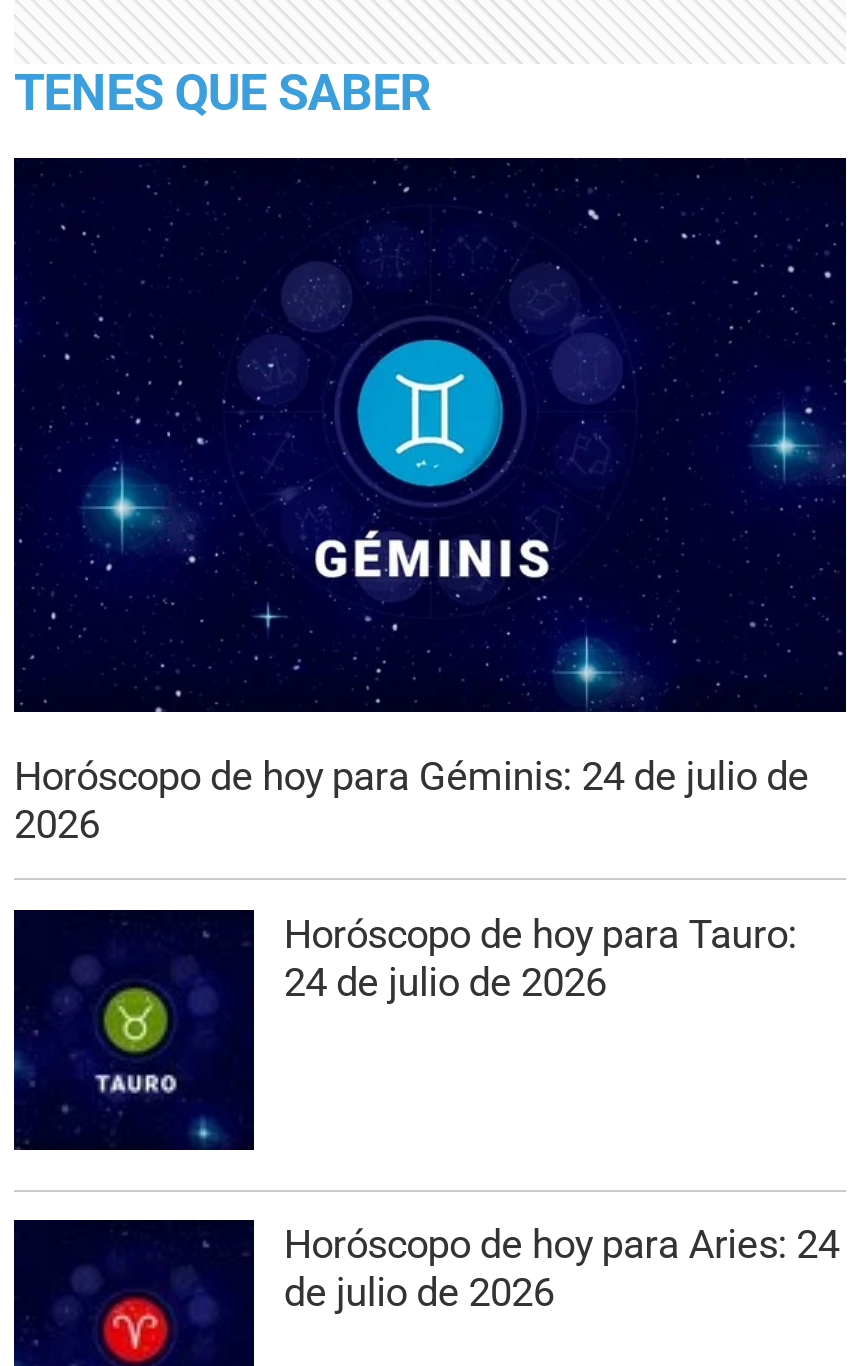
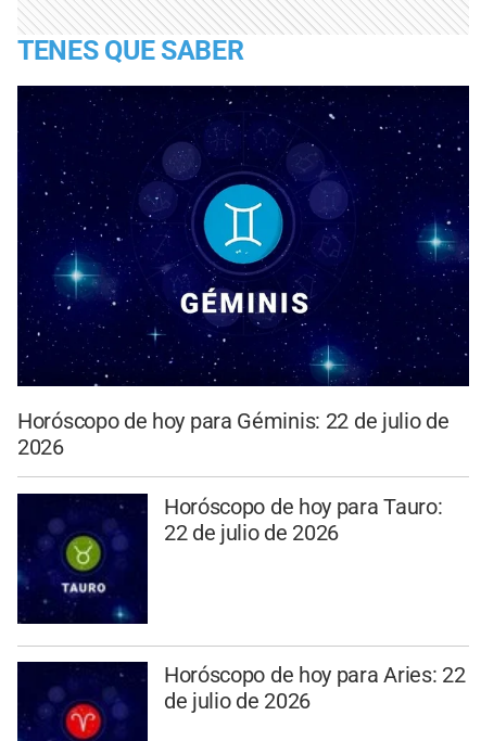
- Horóscopo de hoy para Géminis: 24 de julio de
+ Horóscopo de hoy para Géminis: 22 de julio de

- 24 de julio de 2026
+ 22 de julio de 2026

- Horóscopo de hoy para Aries: 24
+ Horóscopo de hoy para Aries: 22
